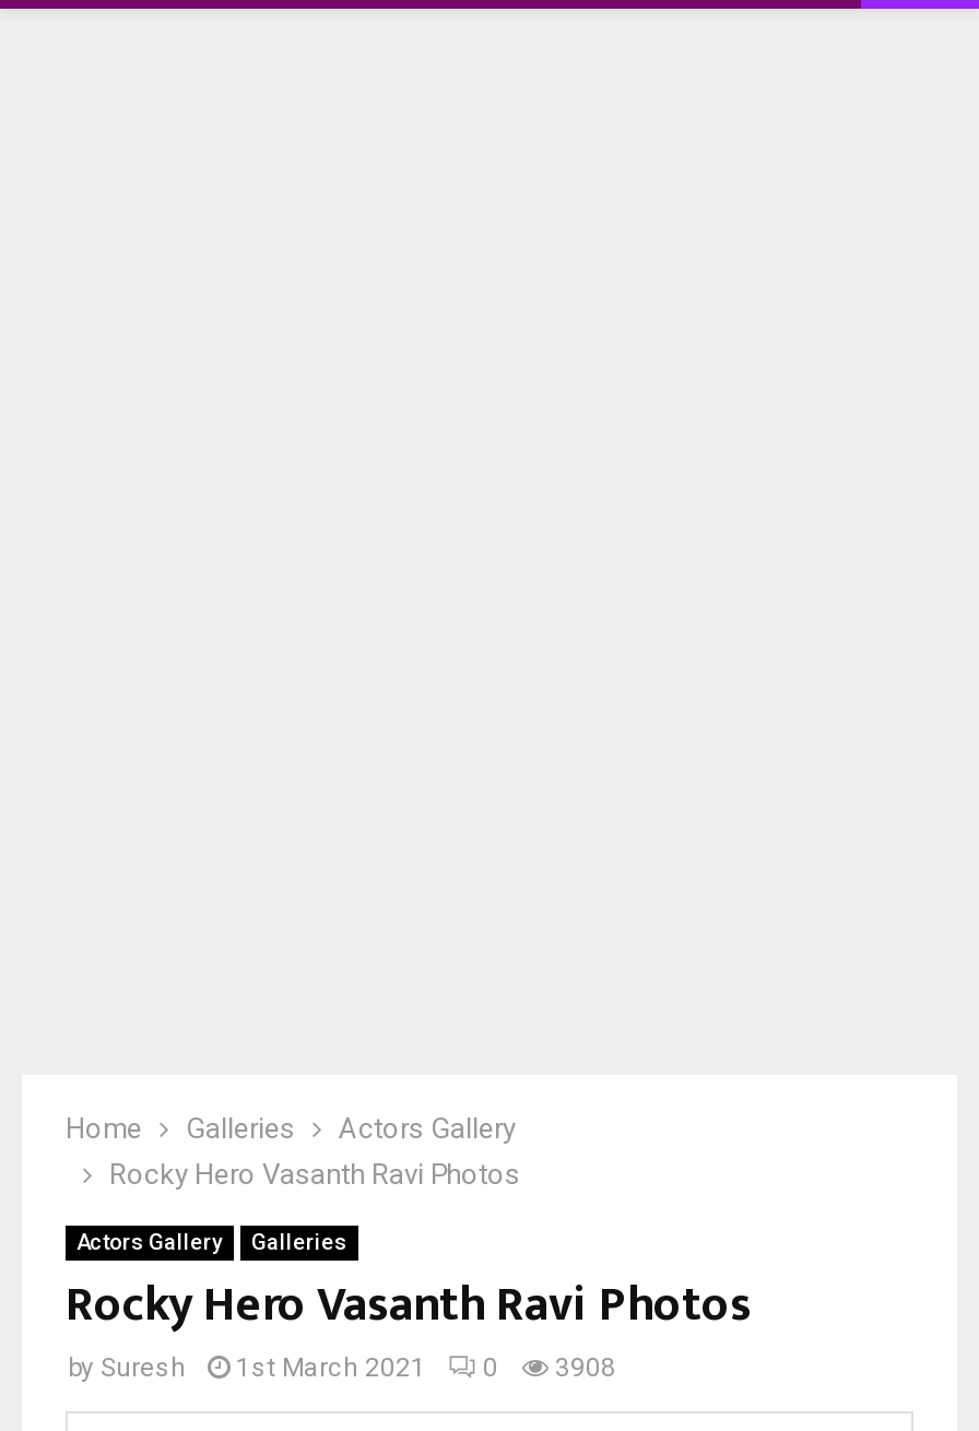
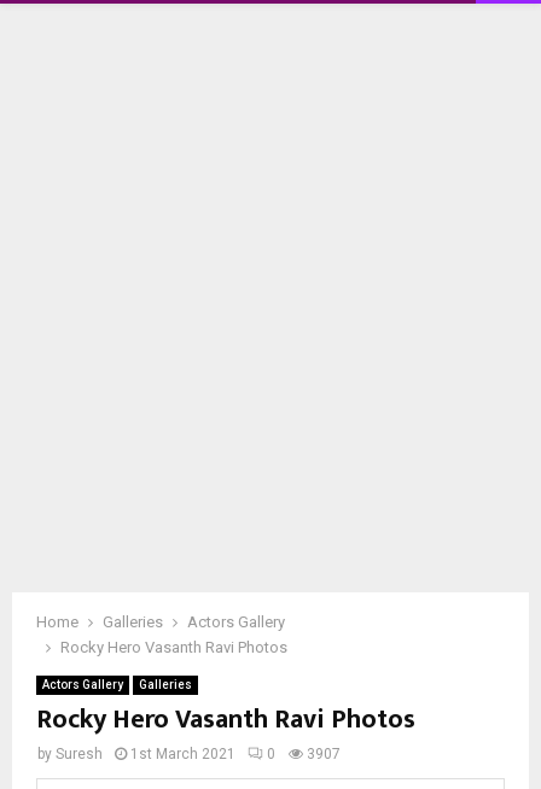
- by Suresh 1st March 2021 0 3908
+ by Suresh 1st March 2021 0 3907
